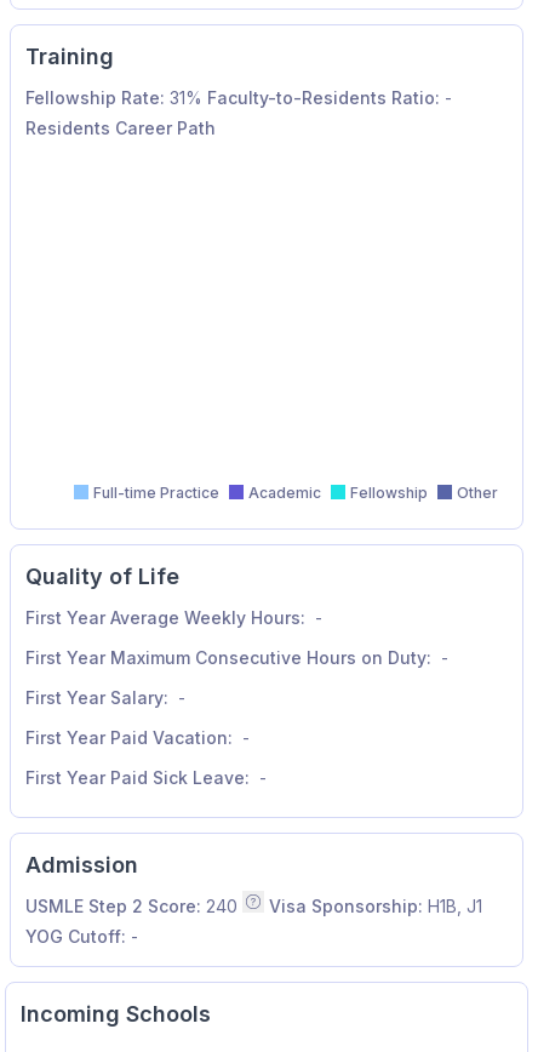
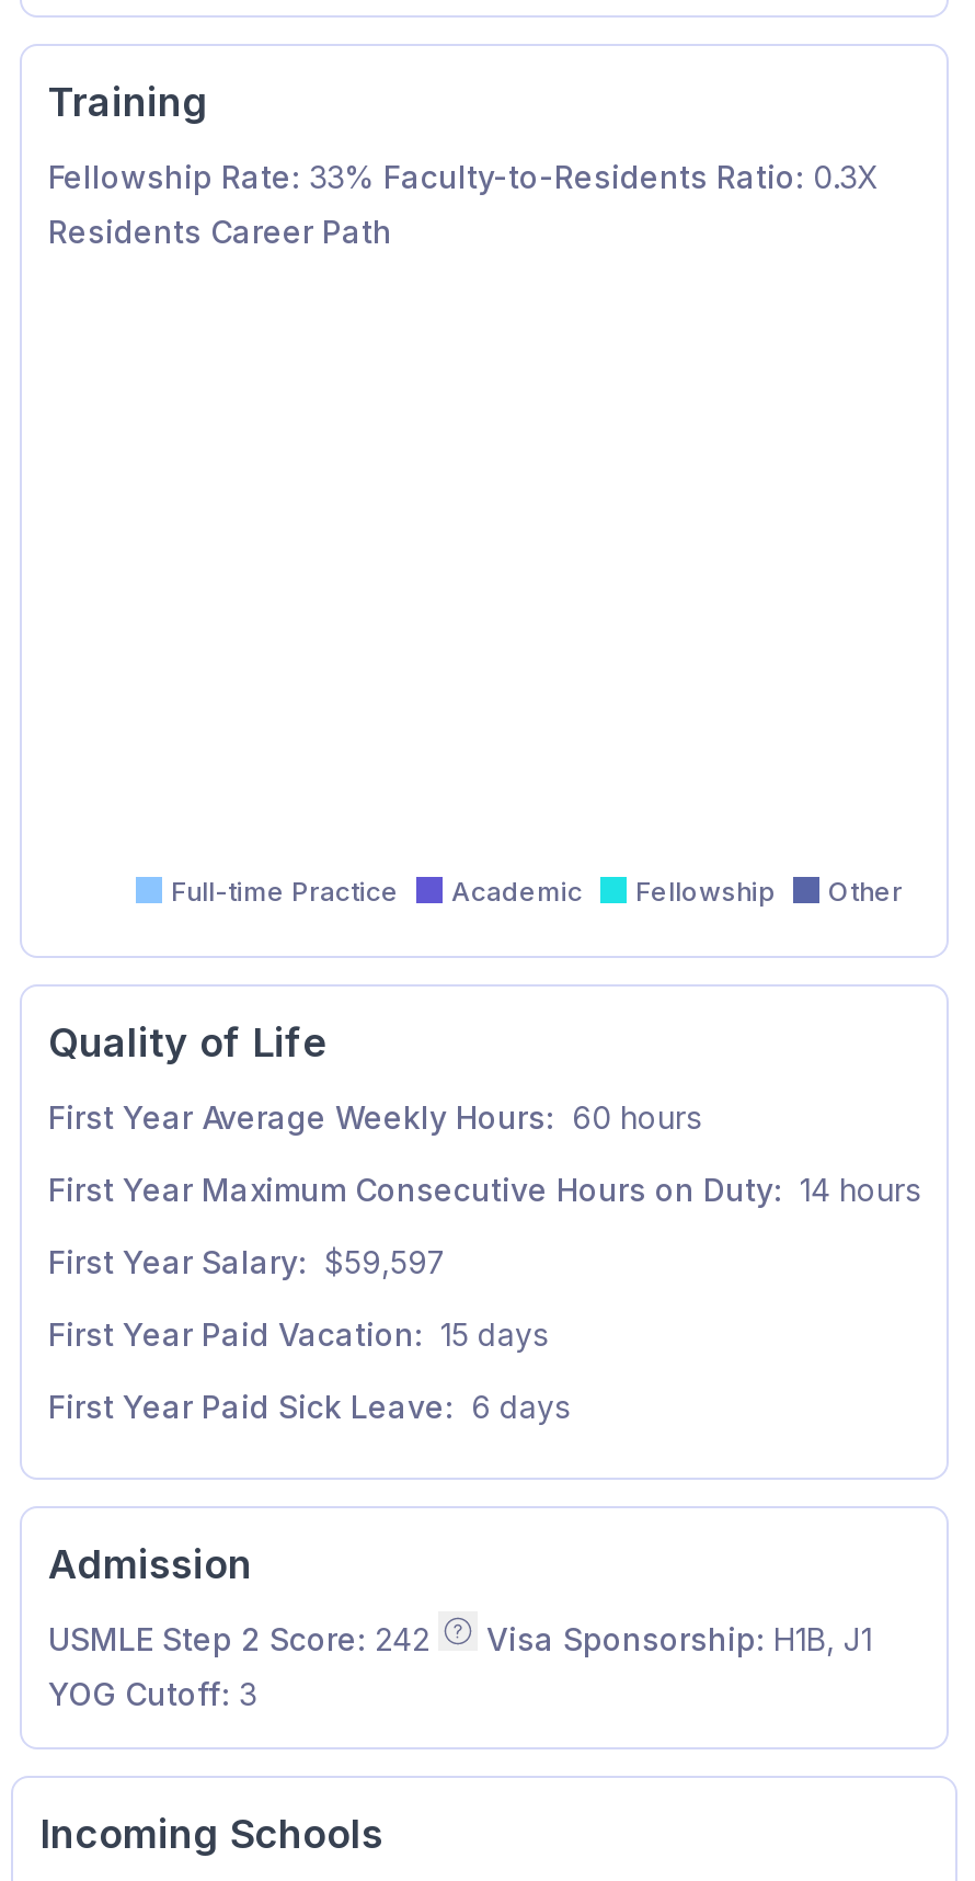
- Fellowship Rate: 31% Faculty-to-Residents Ratio: -
+ Fellowship Rate: 33% Faculty-to-Residents Ratio: 0.3X

- First Year Average Weekly Hours: -
+ First Year Average Weekly Hours: 60 hours

- First Year Maximum Consecutive Hours on Duty: -
+ First Year Maximum Consecutive Hours on Duty: 14 hours

- First Year Salary: -
+ First Year Salary: $59,597

- First Year Paid Vacation: -
+ First Year Paid Vacation: 15 days

- First Year Paid Sick Leave: -
+ First Year Paid Sick Leave: 6 days

- USMLE Step 2 Score: 240
+ USMLE Step 2 Score: 242

- YOG Cutoff: -
+ YOG Cutoff: 3
